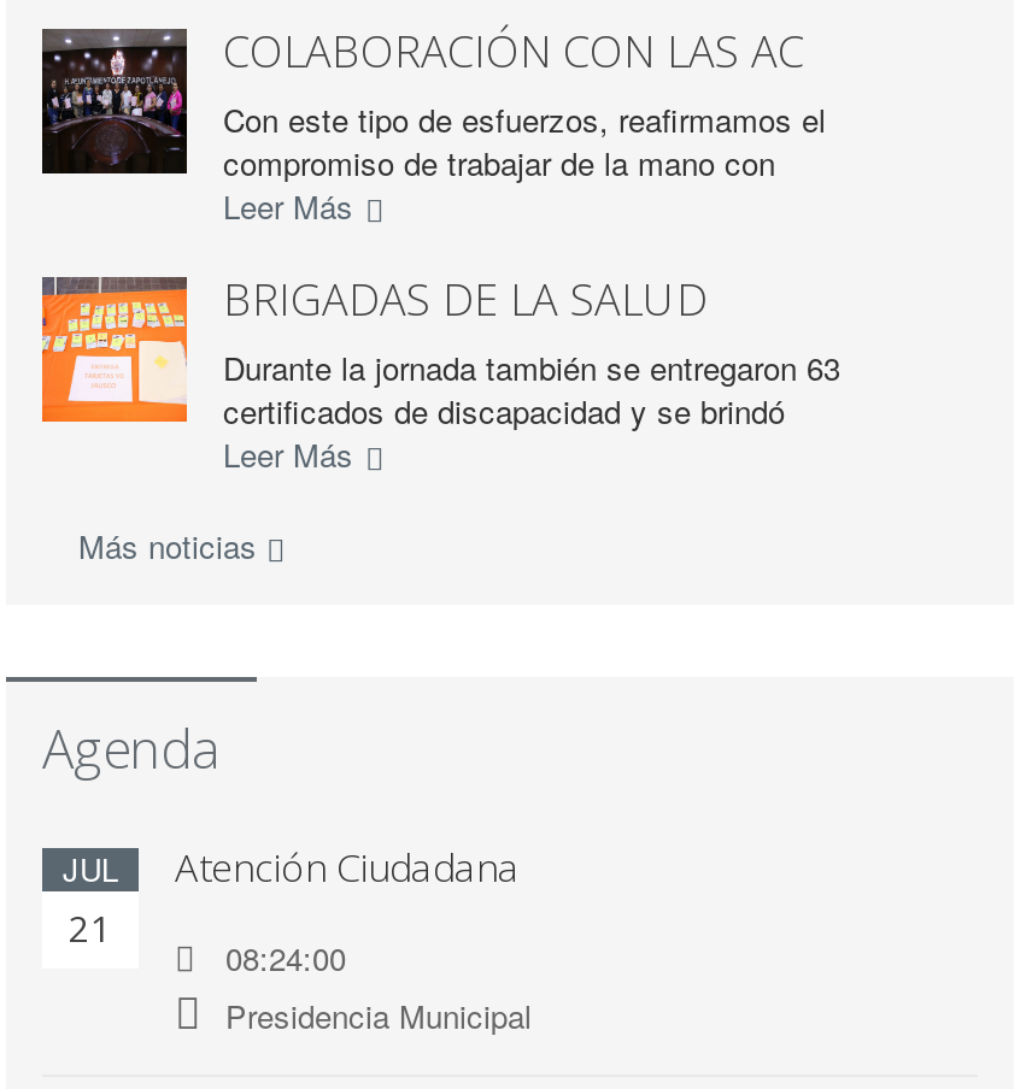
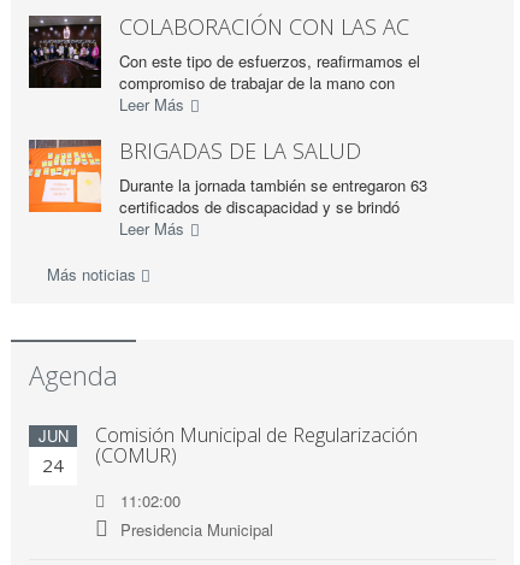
- JUL
- 21
+ JUN
+ 24

- Atención Ciudadana
+ Comisión Municipal de Regularización
+ (COMUR)

- 08:24:00
+ 11:02:00
